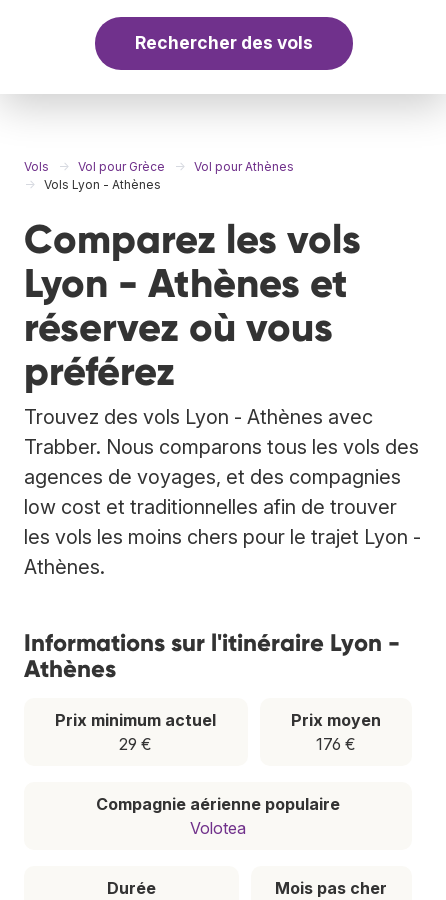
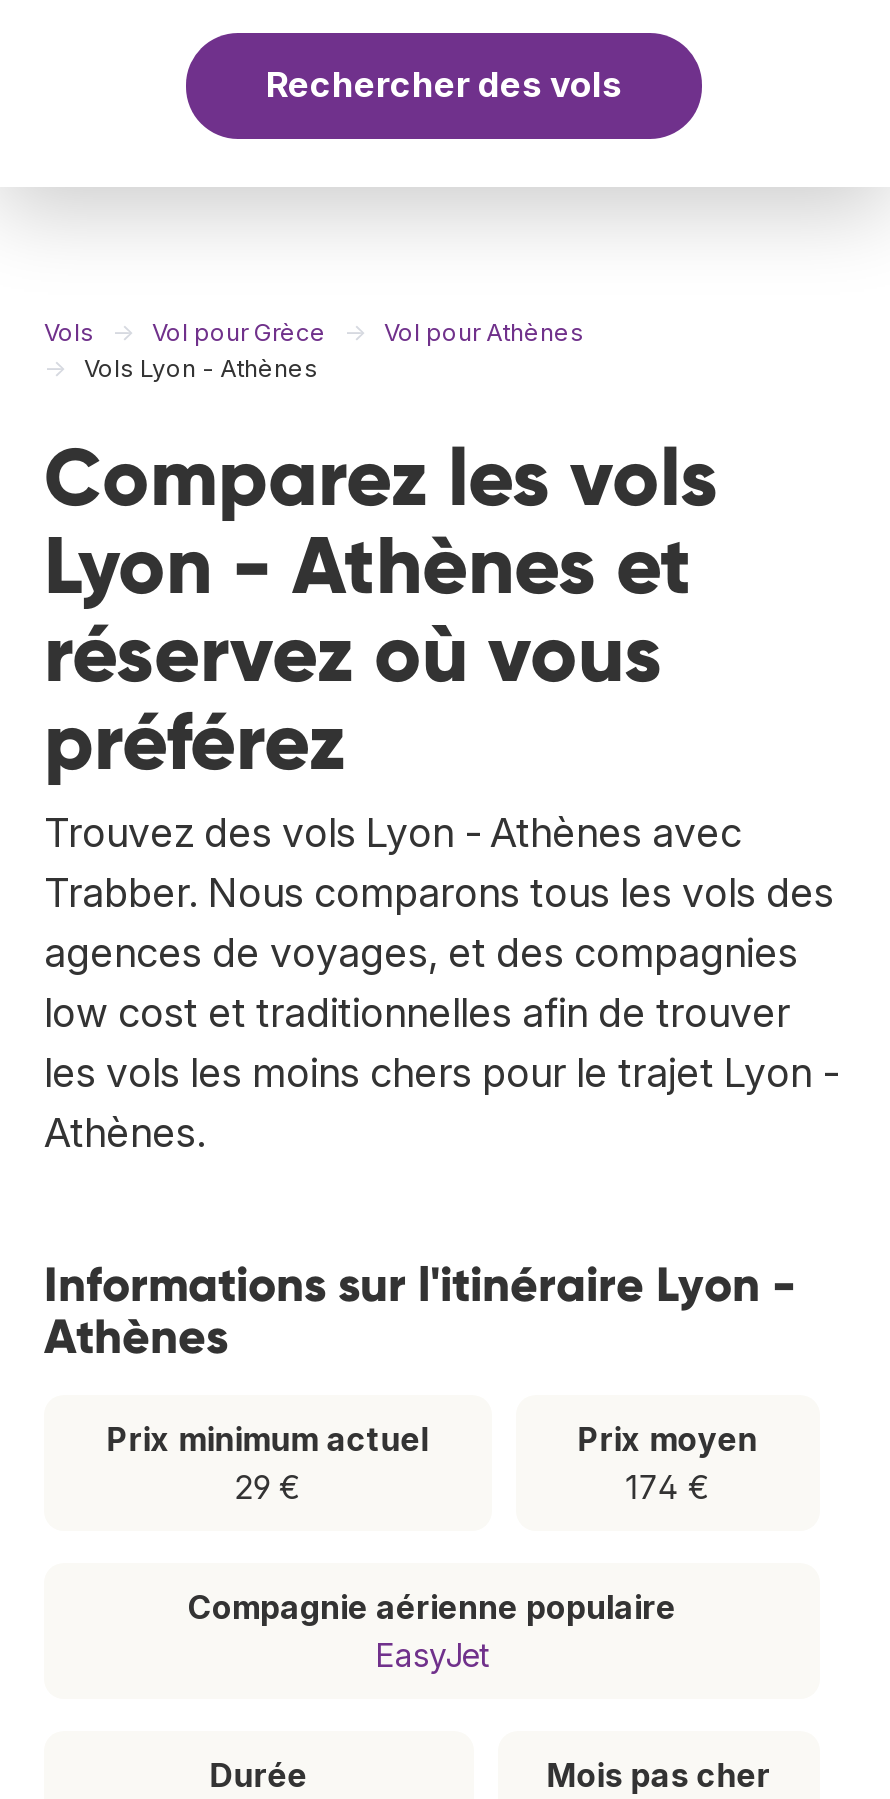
- 176 €
+ 174 €

- Volotea
+ EasyJet
